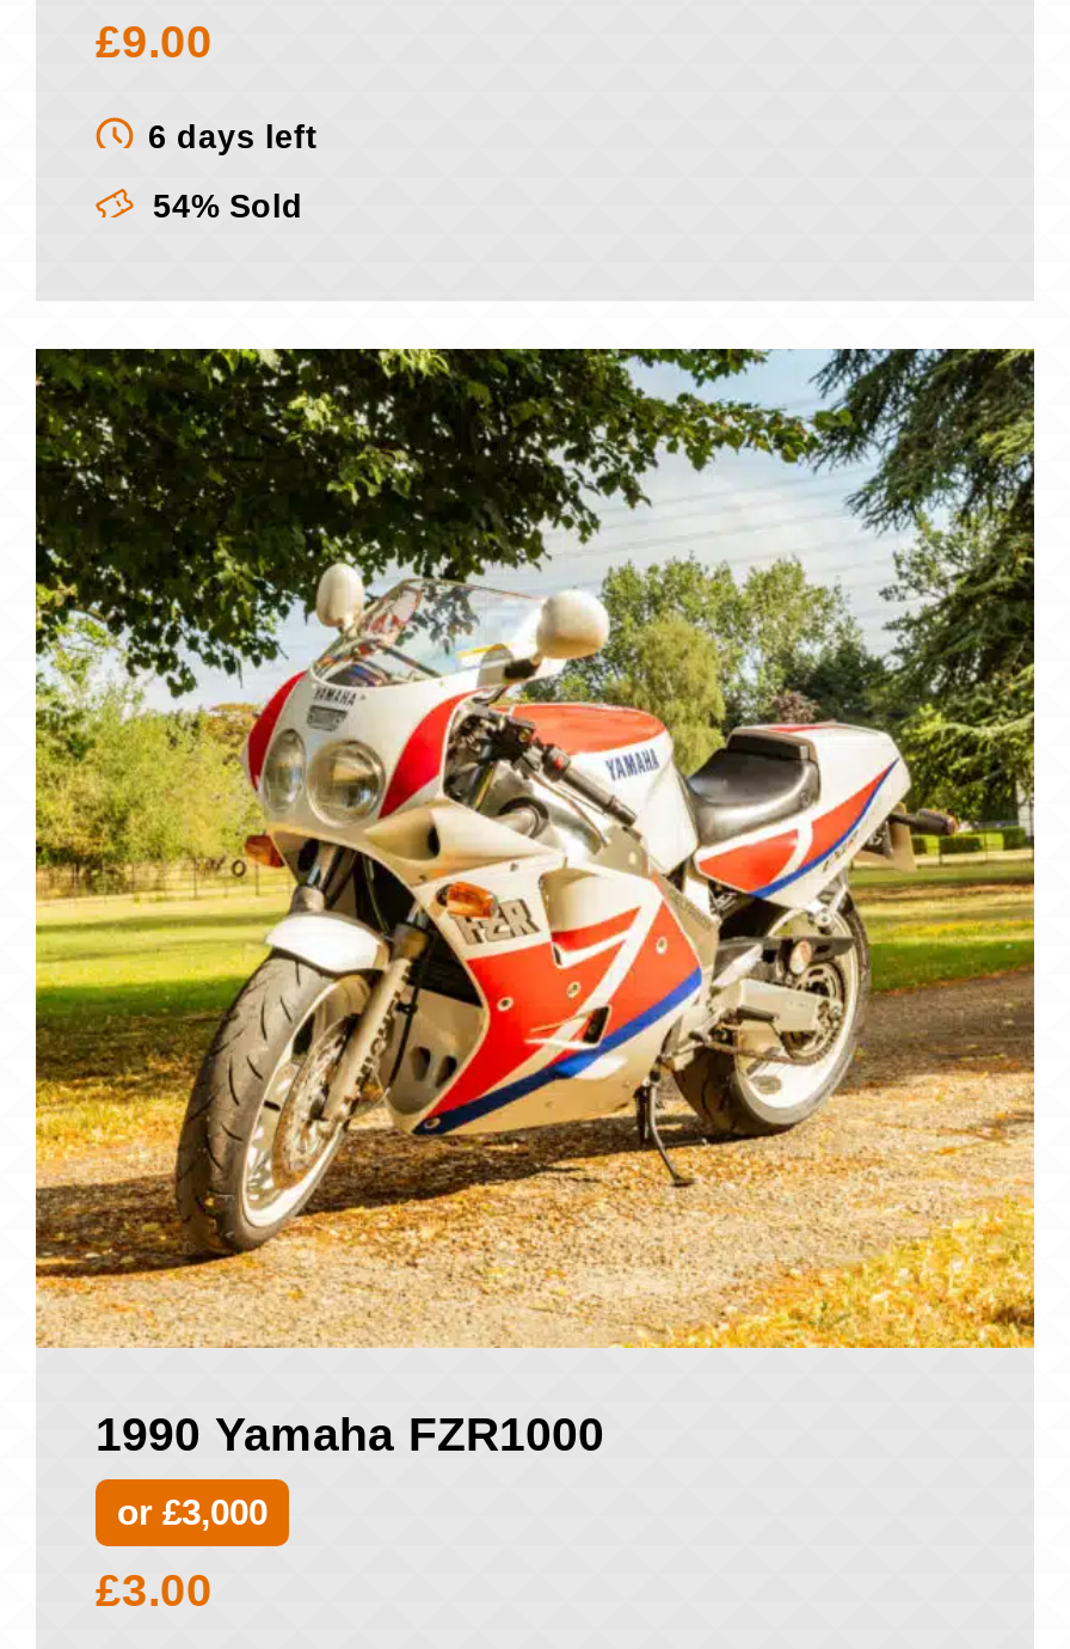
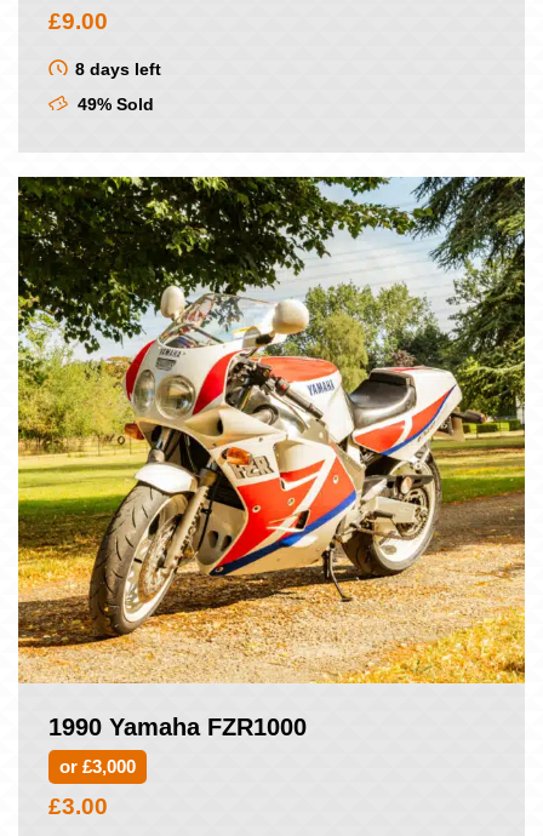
- 6 days left
+ 8 days left

- 54% Sold
+ 49% Sold
